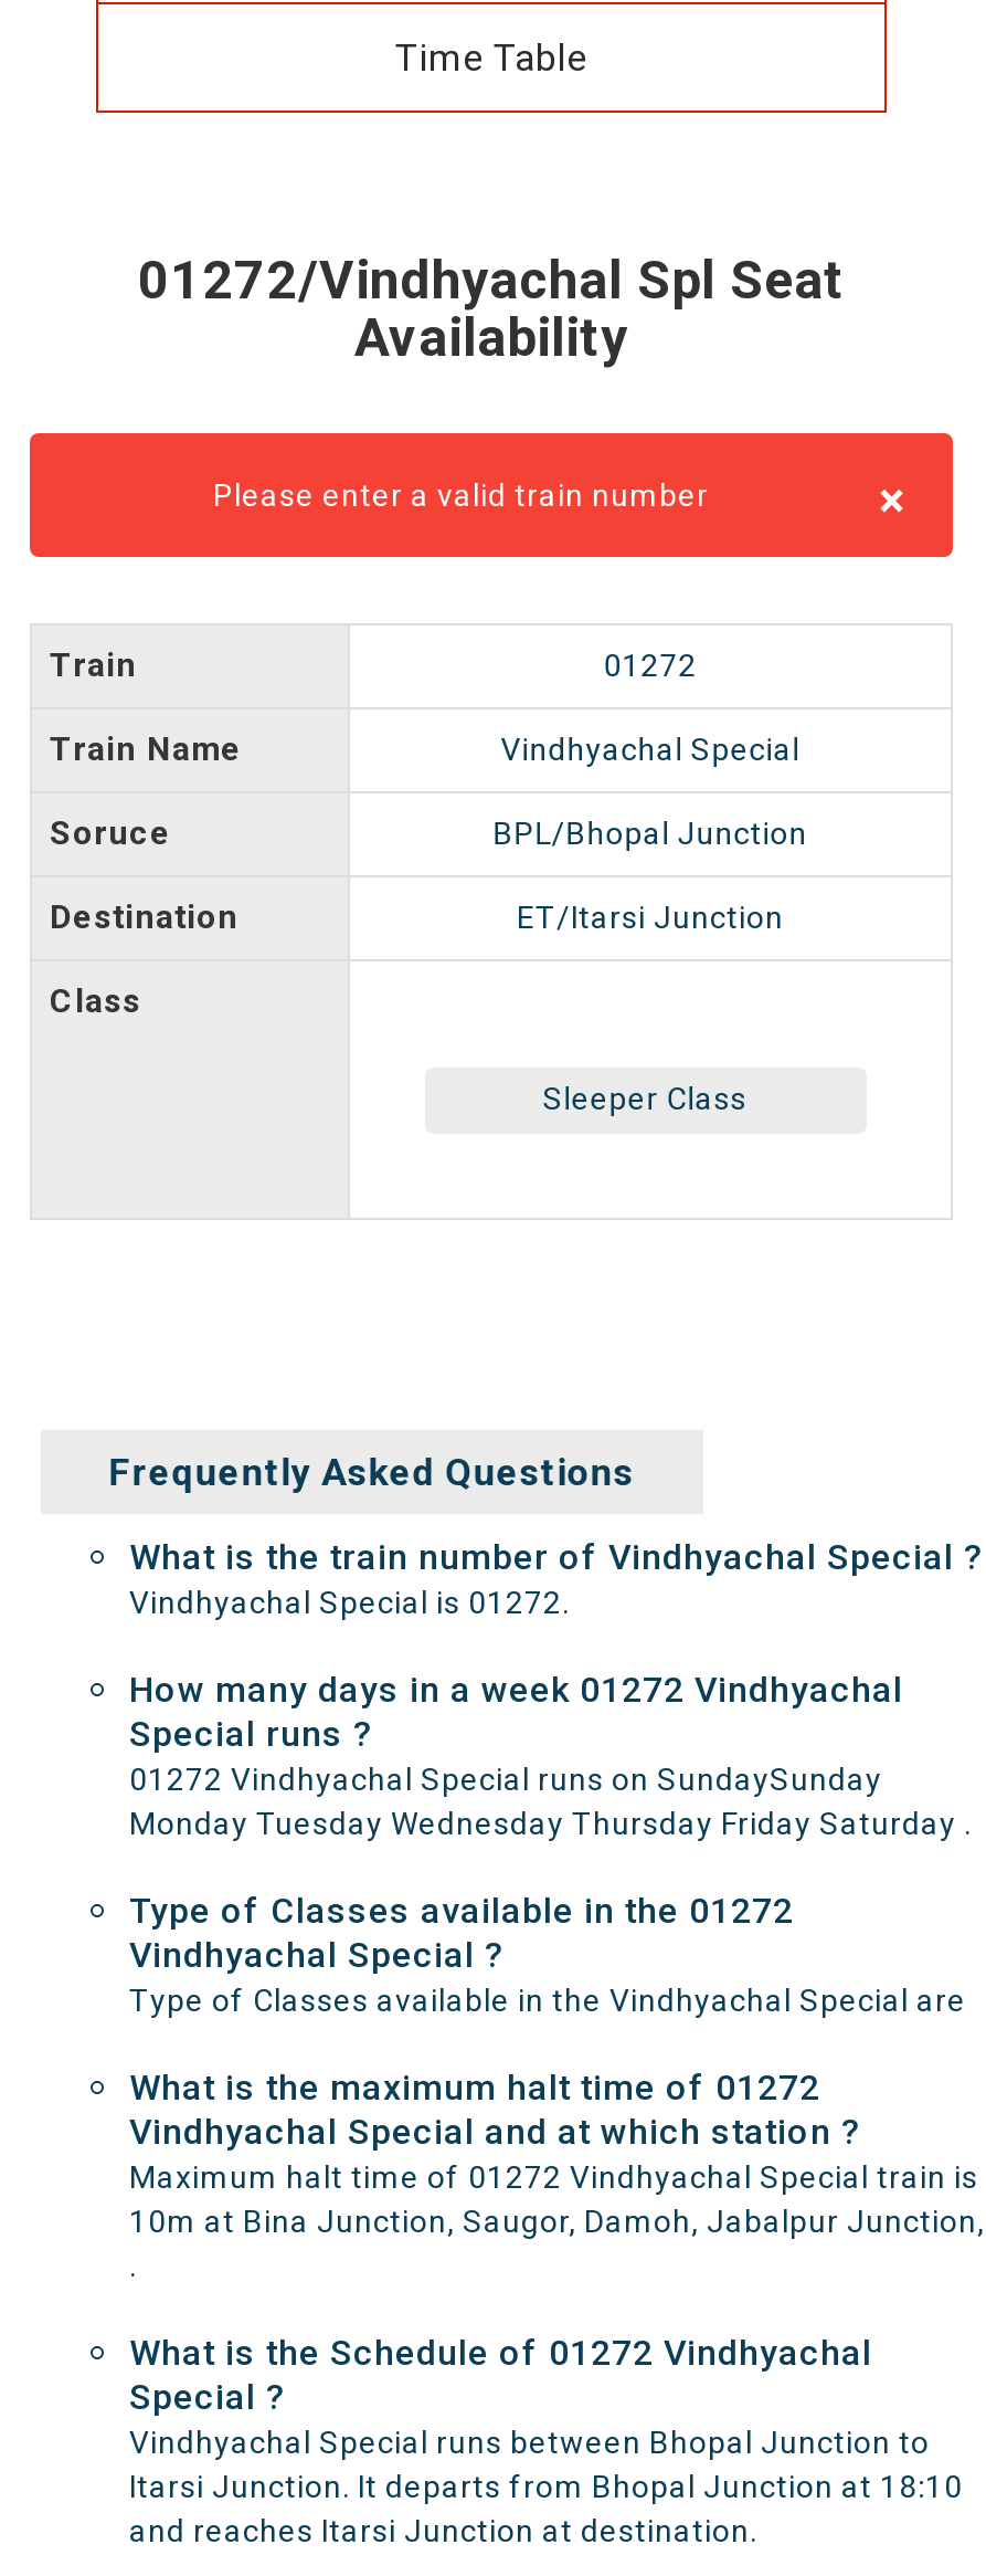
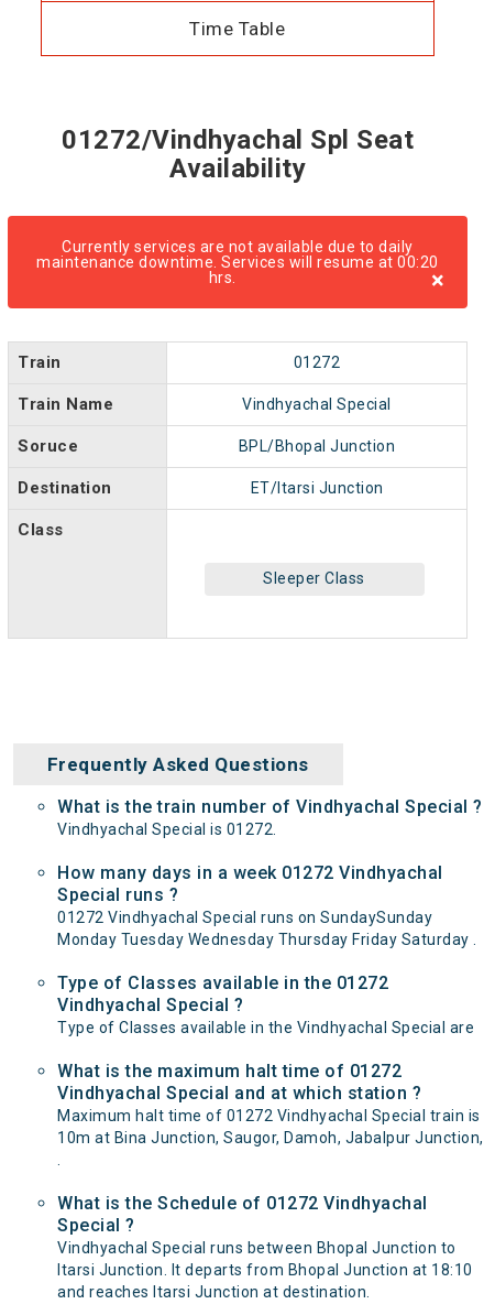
- Please enter a valid train number
+ Currently services are not available due to daily
+ maintenance downtime. Services will resume at 00:20
+ hrs.
